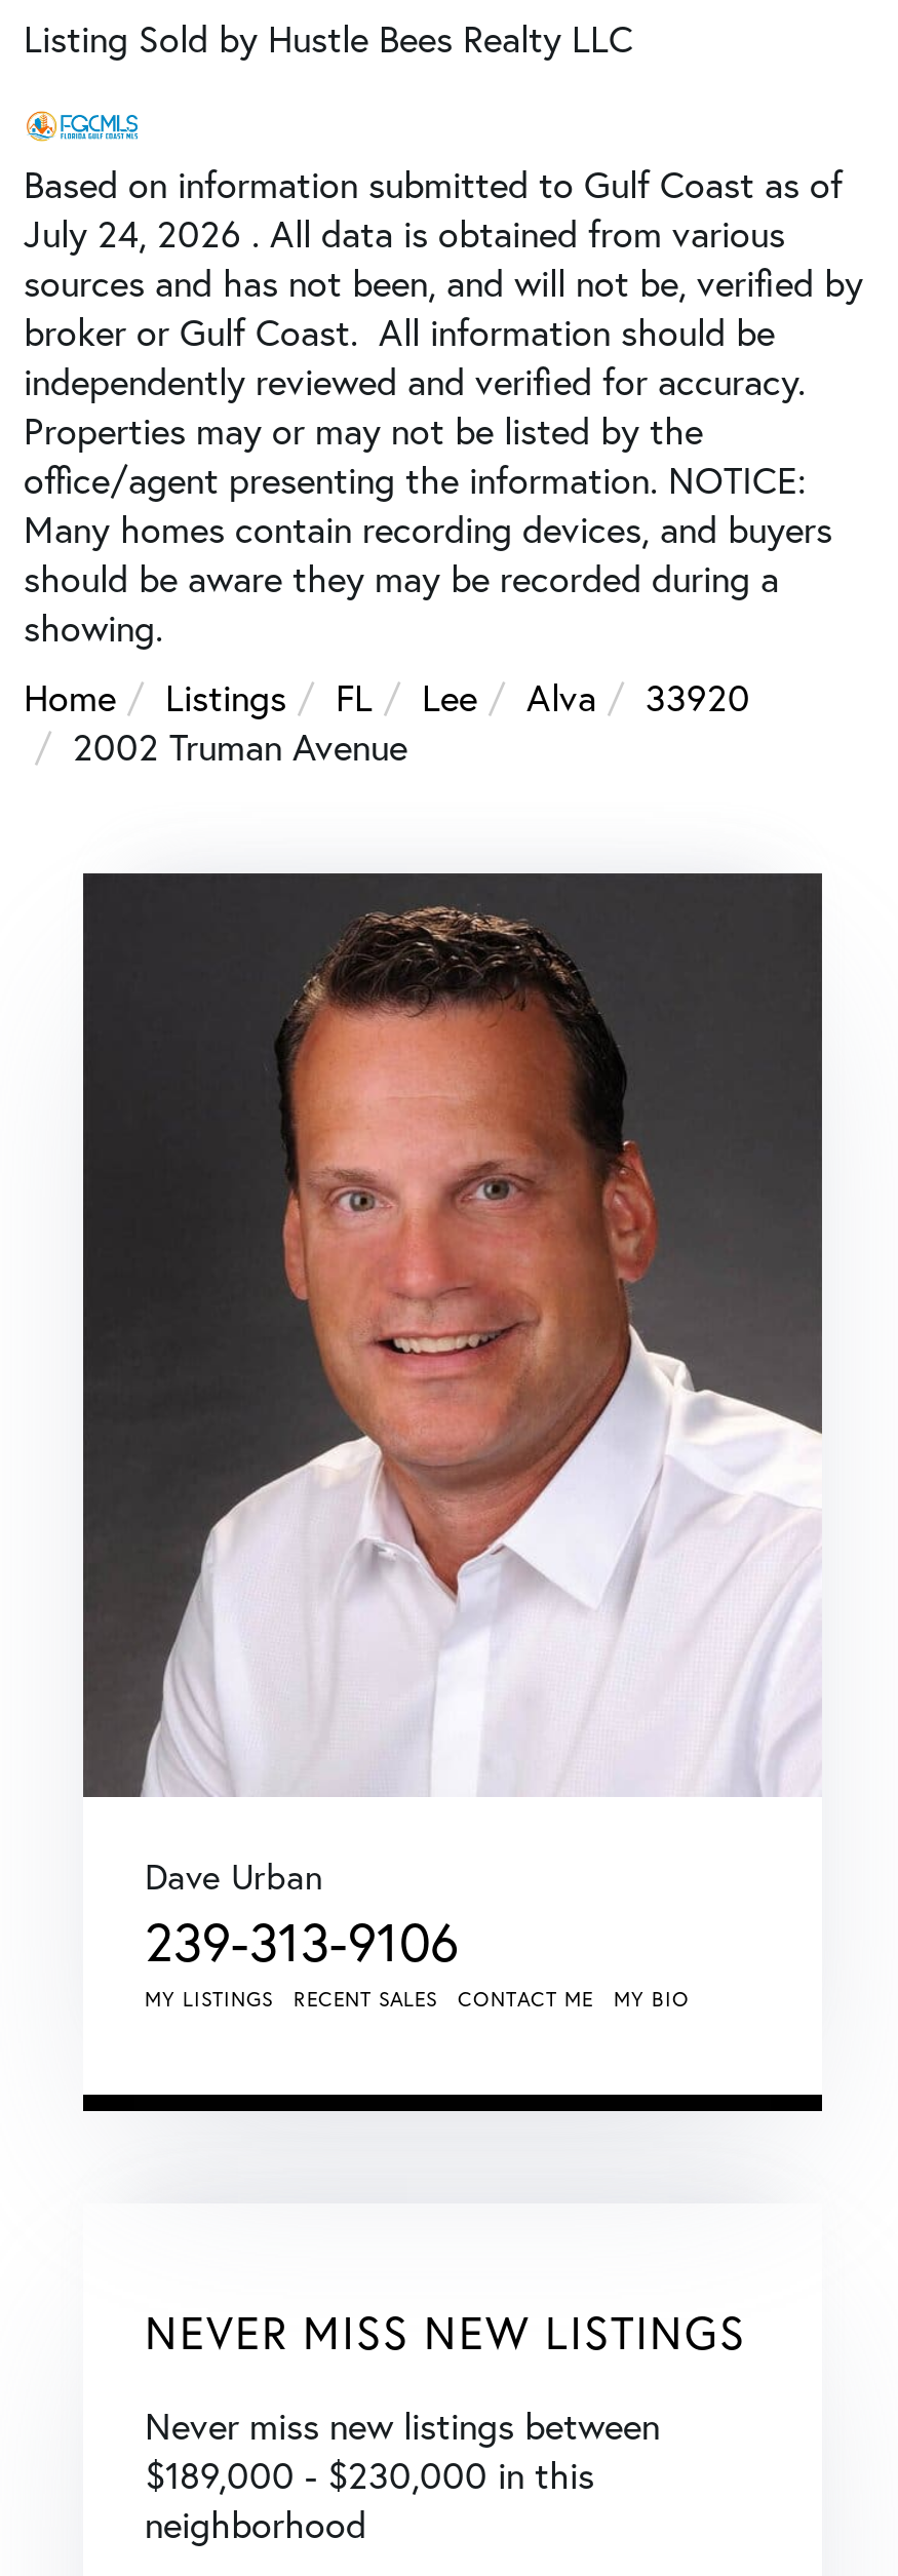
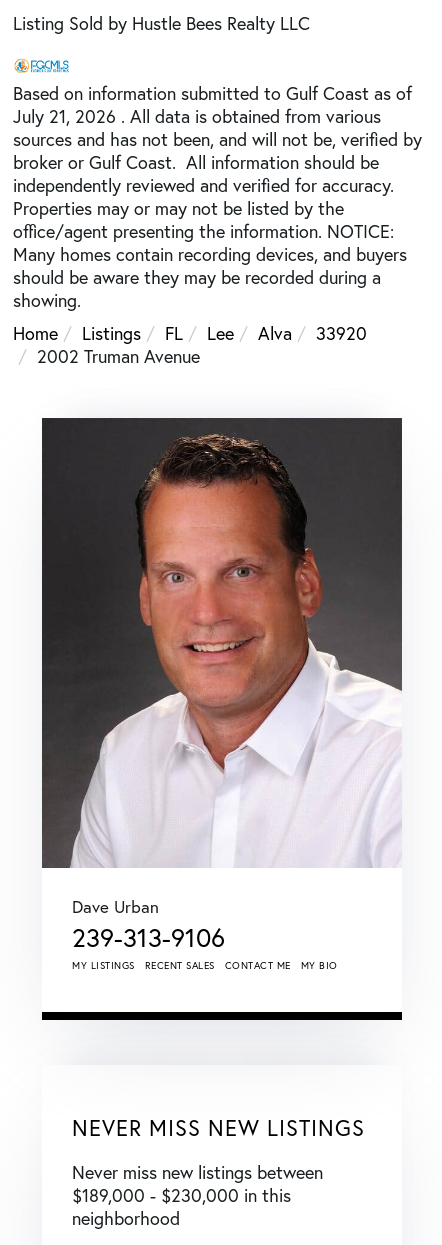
- July 24, 2026 . All data is obtained from various
+ July 21, 2026 . All data is obtained from various
